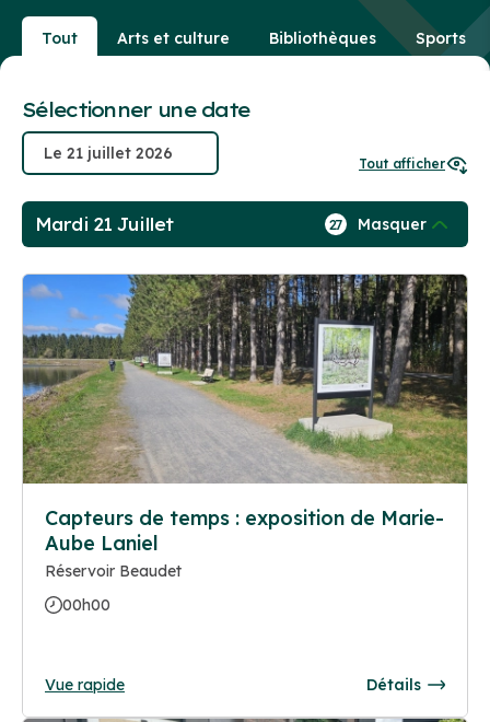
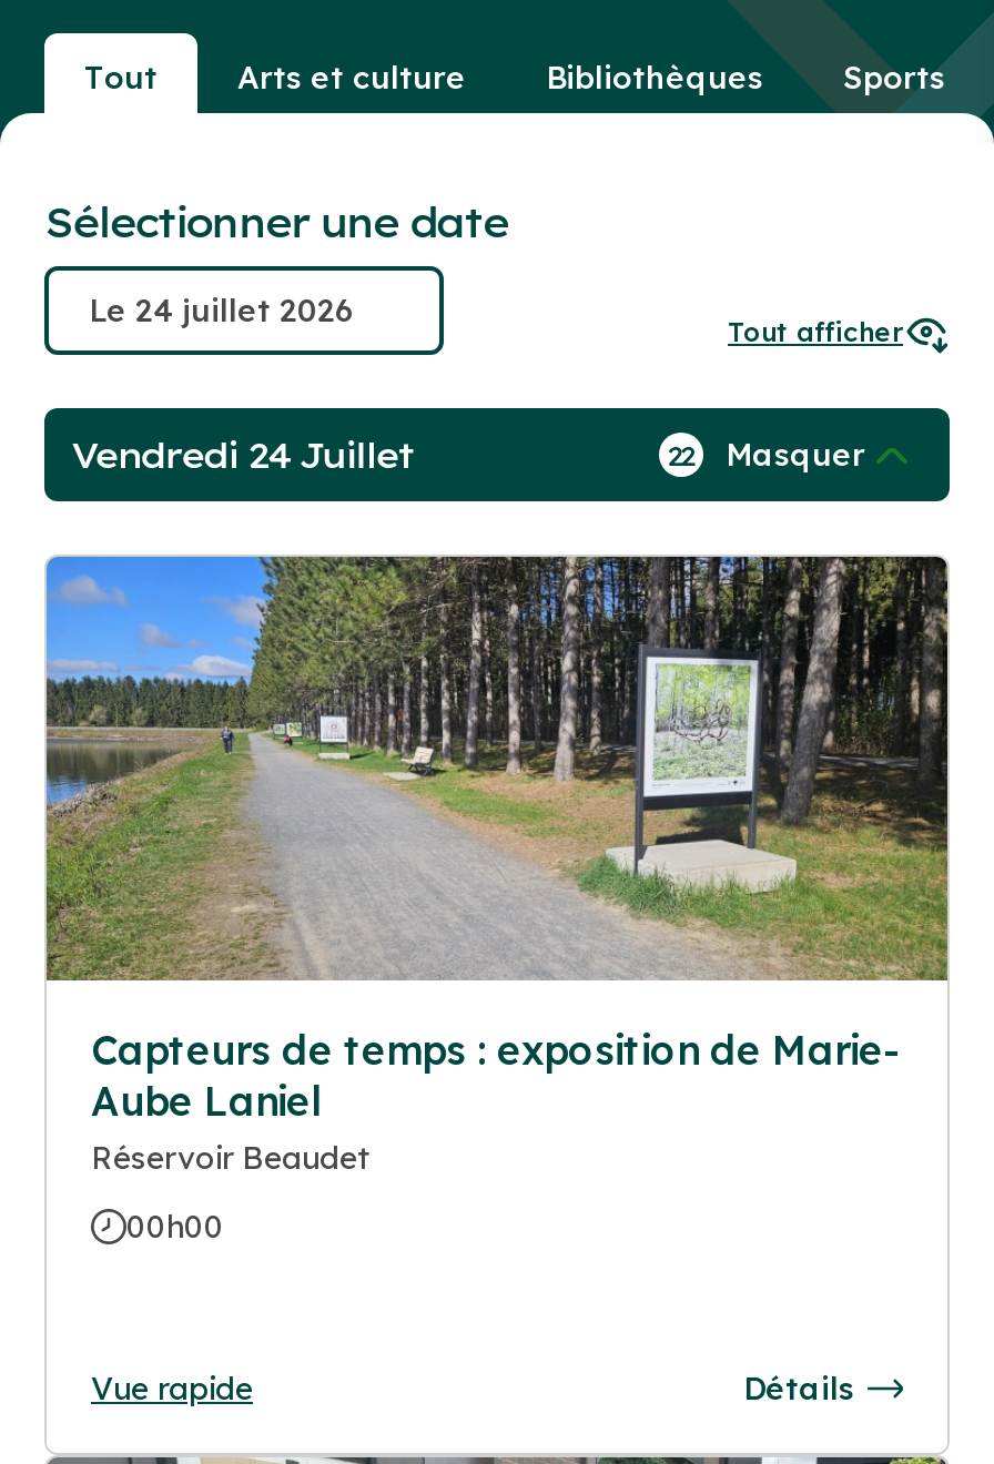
- Mardi 21 Juillet
+ Vendredi 24 Juillet

- 27 Masquer
+ 22 Masquer
